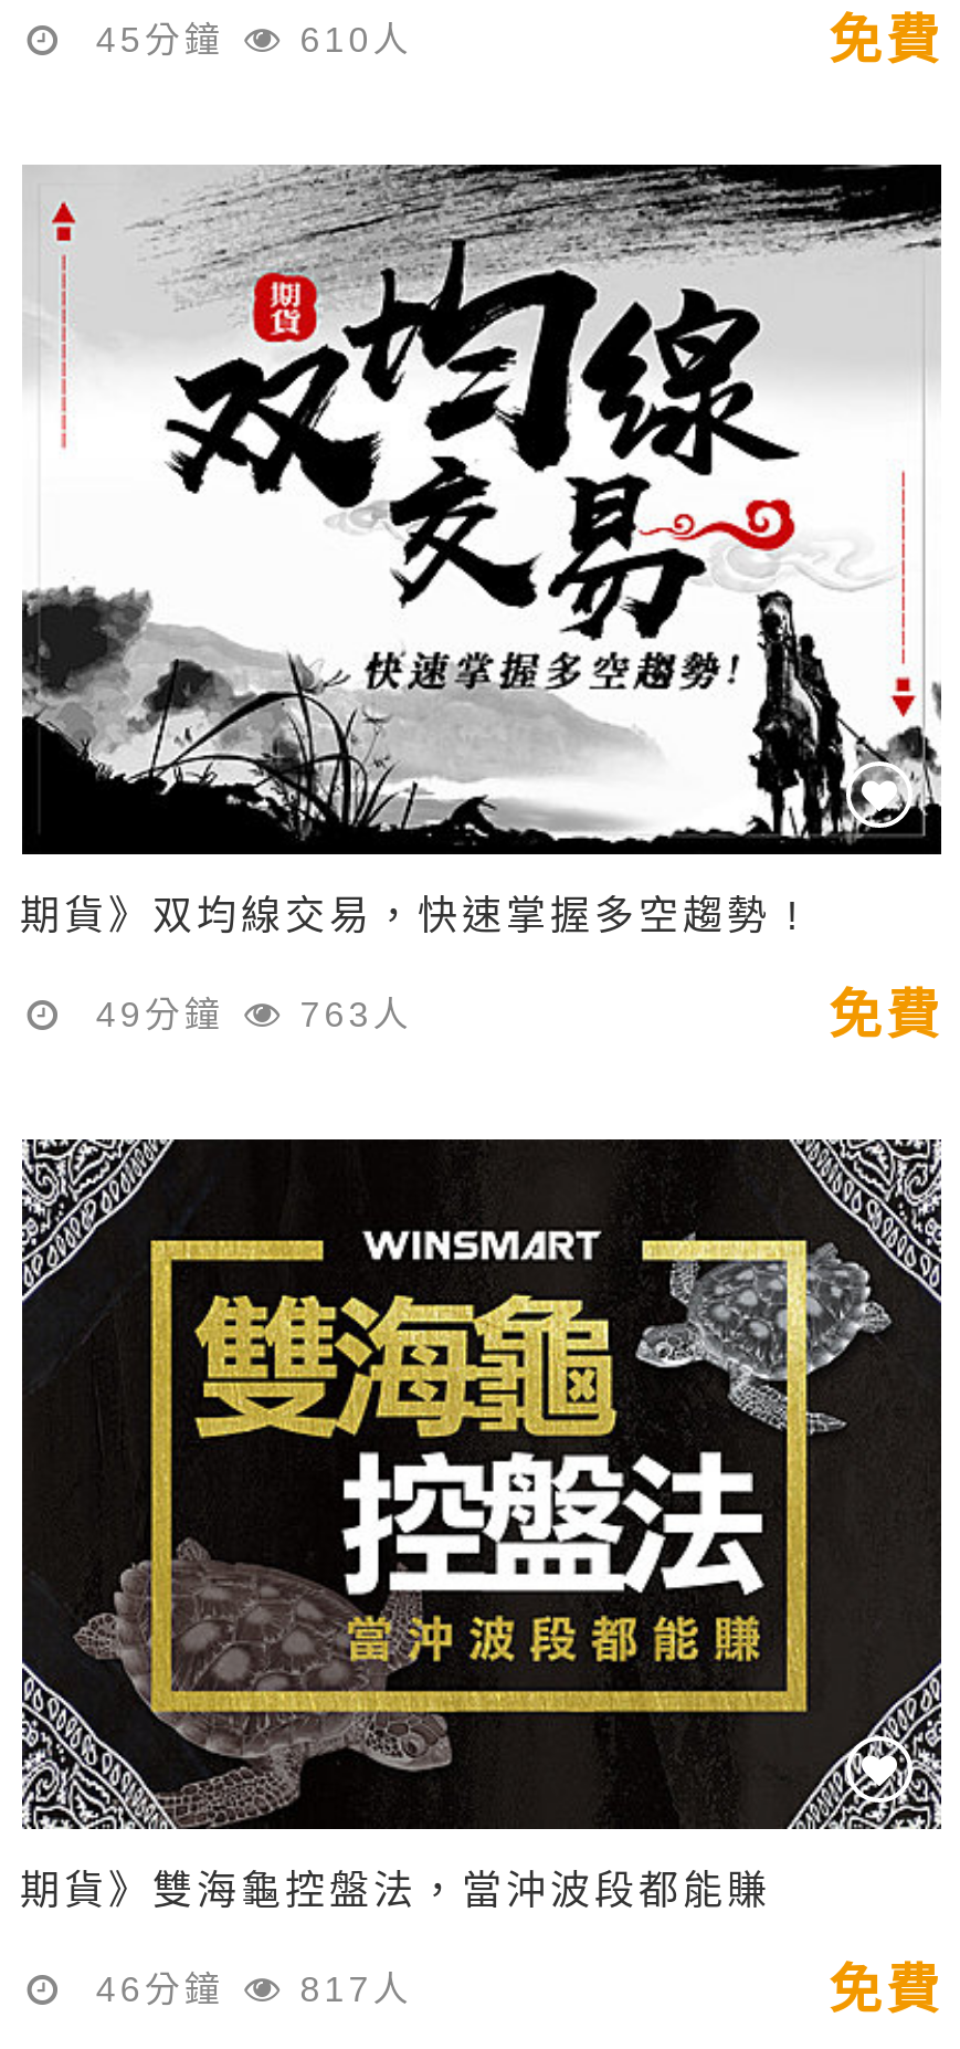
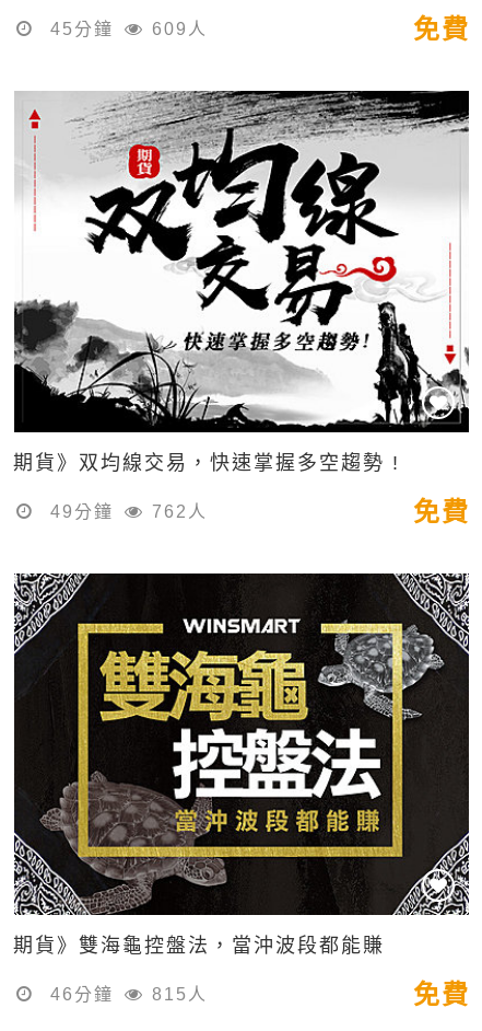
- 45分鐘 610人
+ 45分鐘 609人

- 49分鐘 763人
+ 49分鐘 762人

- 46分鐘 817人
+ 46分鐘 815人
